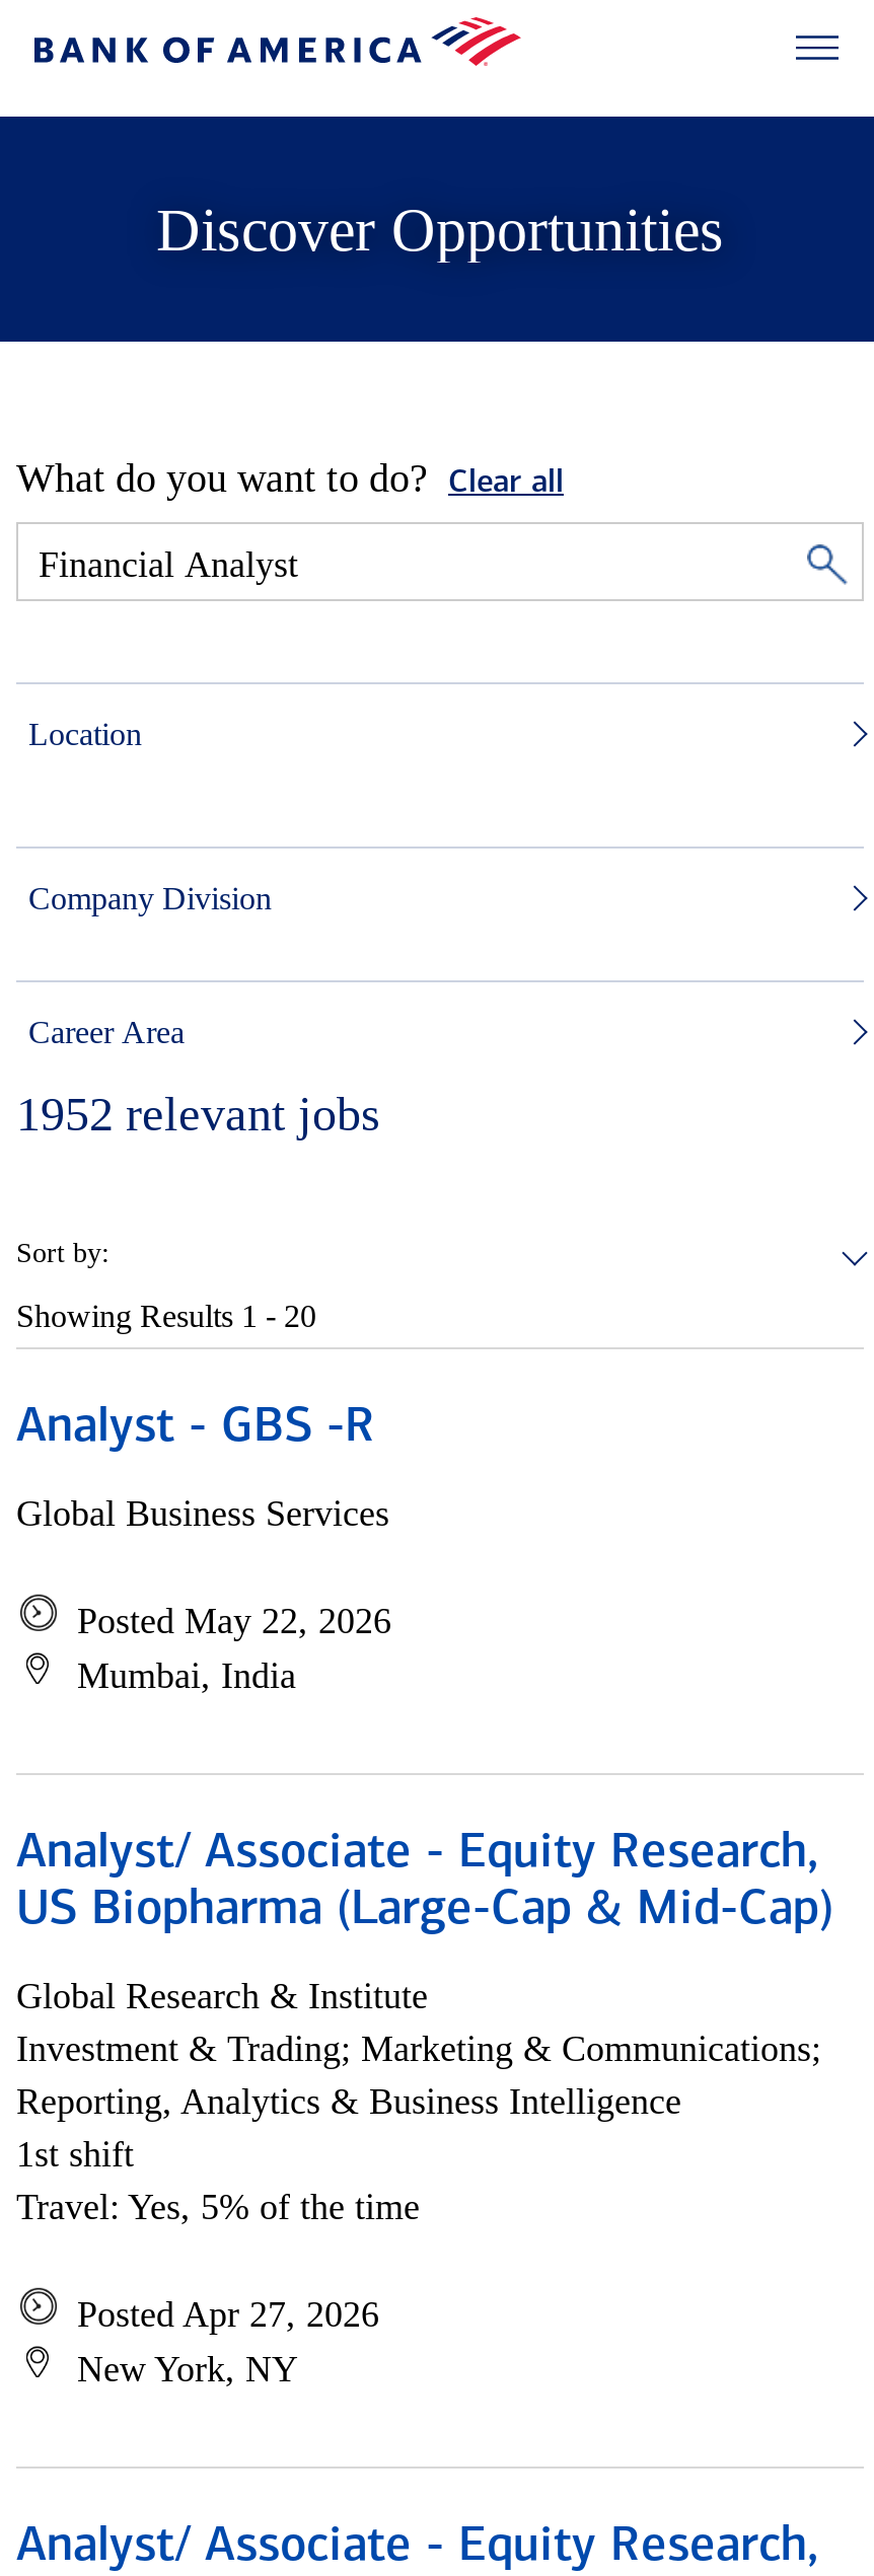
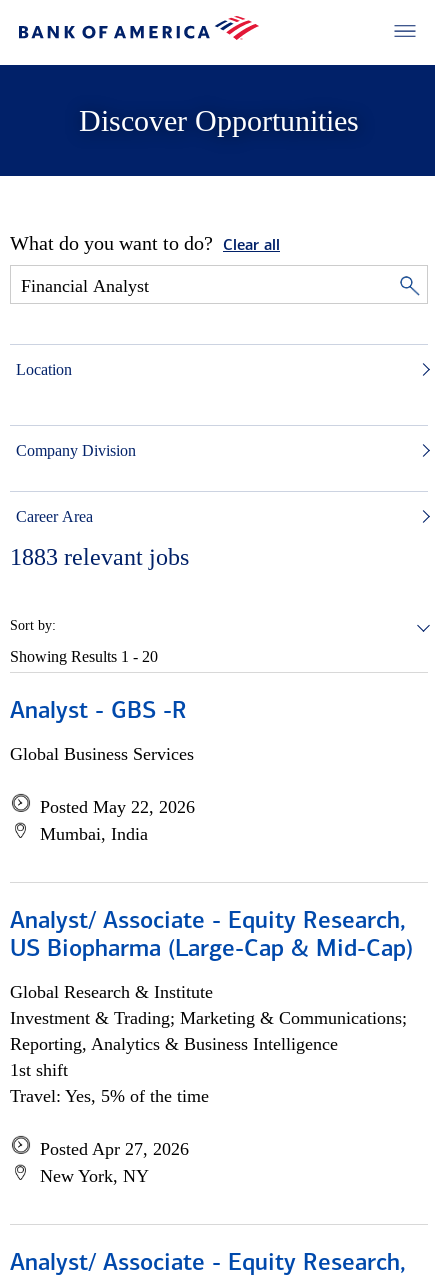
- 1952 relevant jobs
+ 1883 relevant jobs
